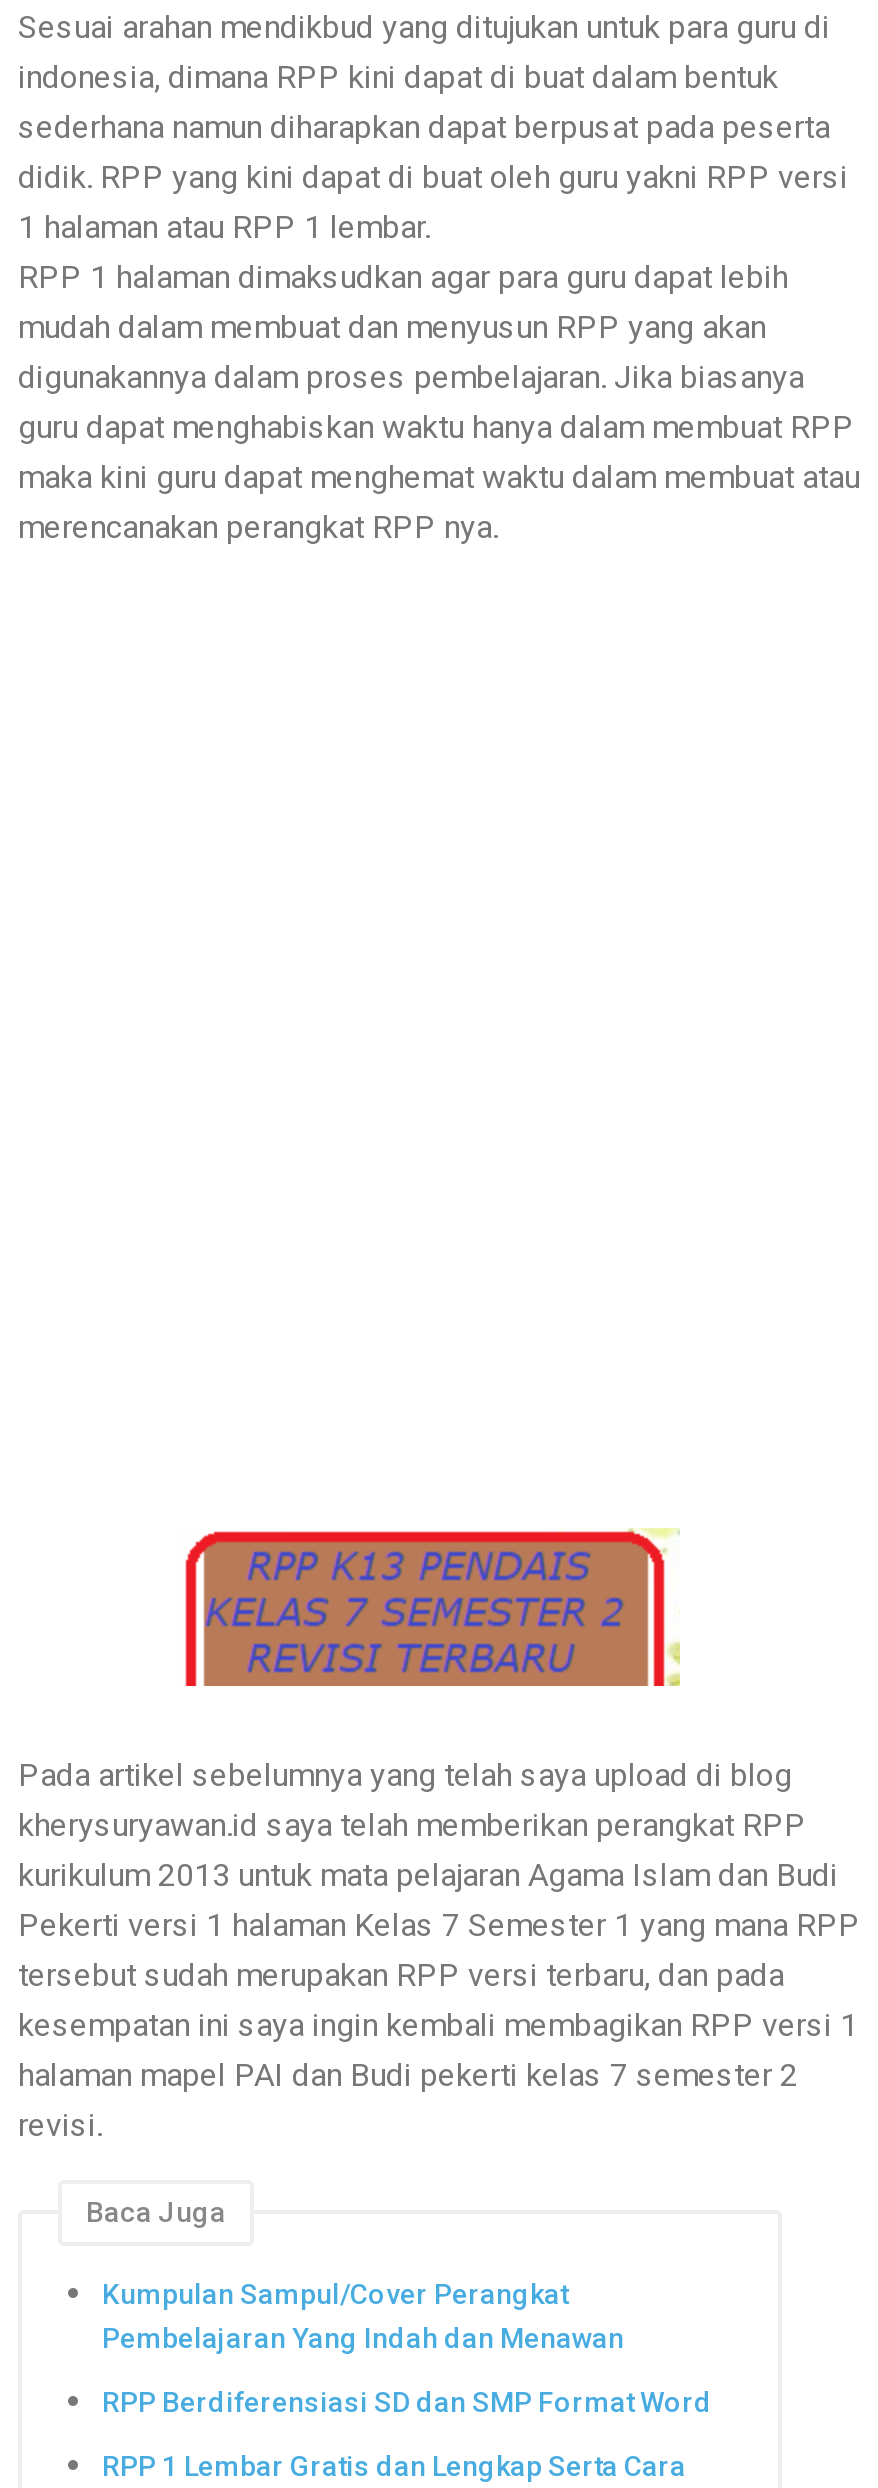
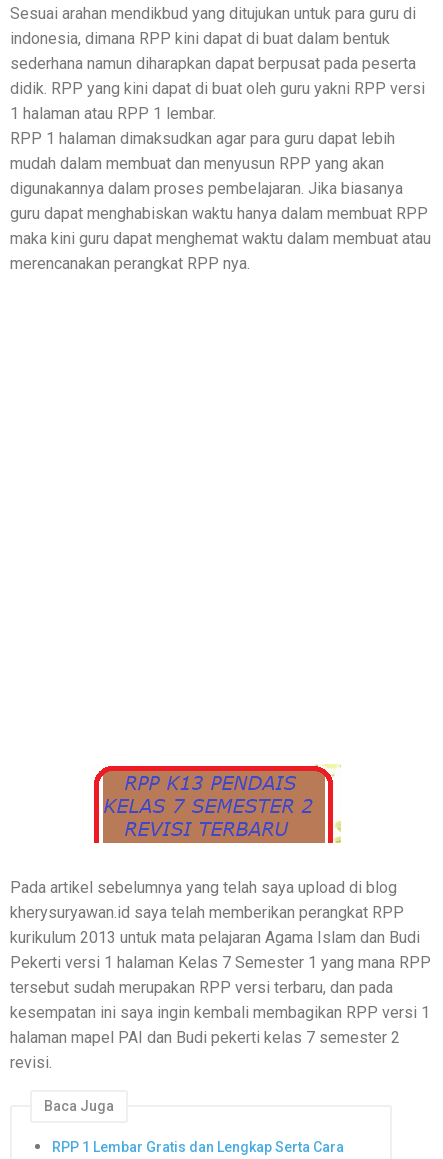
- Kumpulan Sampul/Cover Perangkat
- Pembelajaran Yang Indah dan Menawan
- RPP Berdiferensiasi SD dan SMP Format Word
